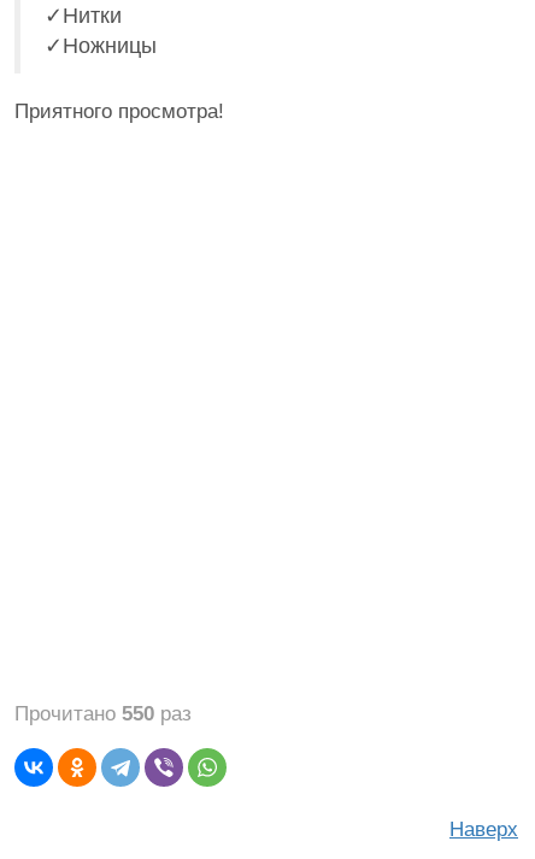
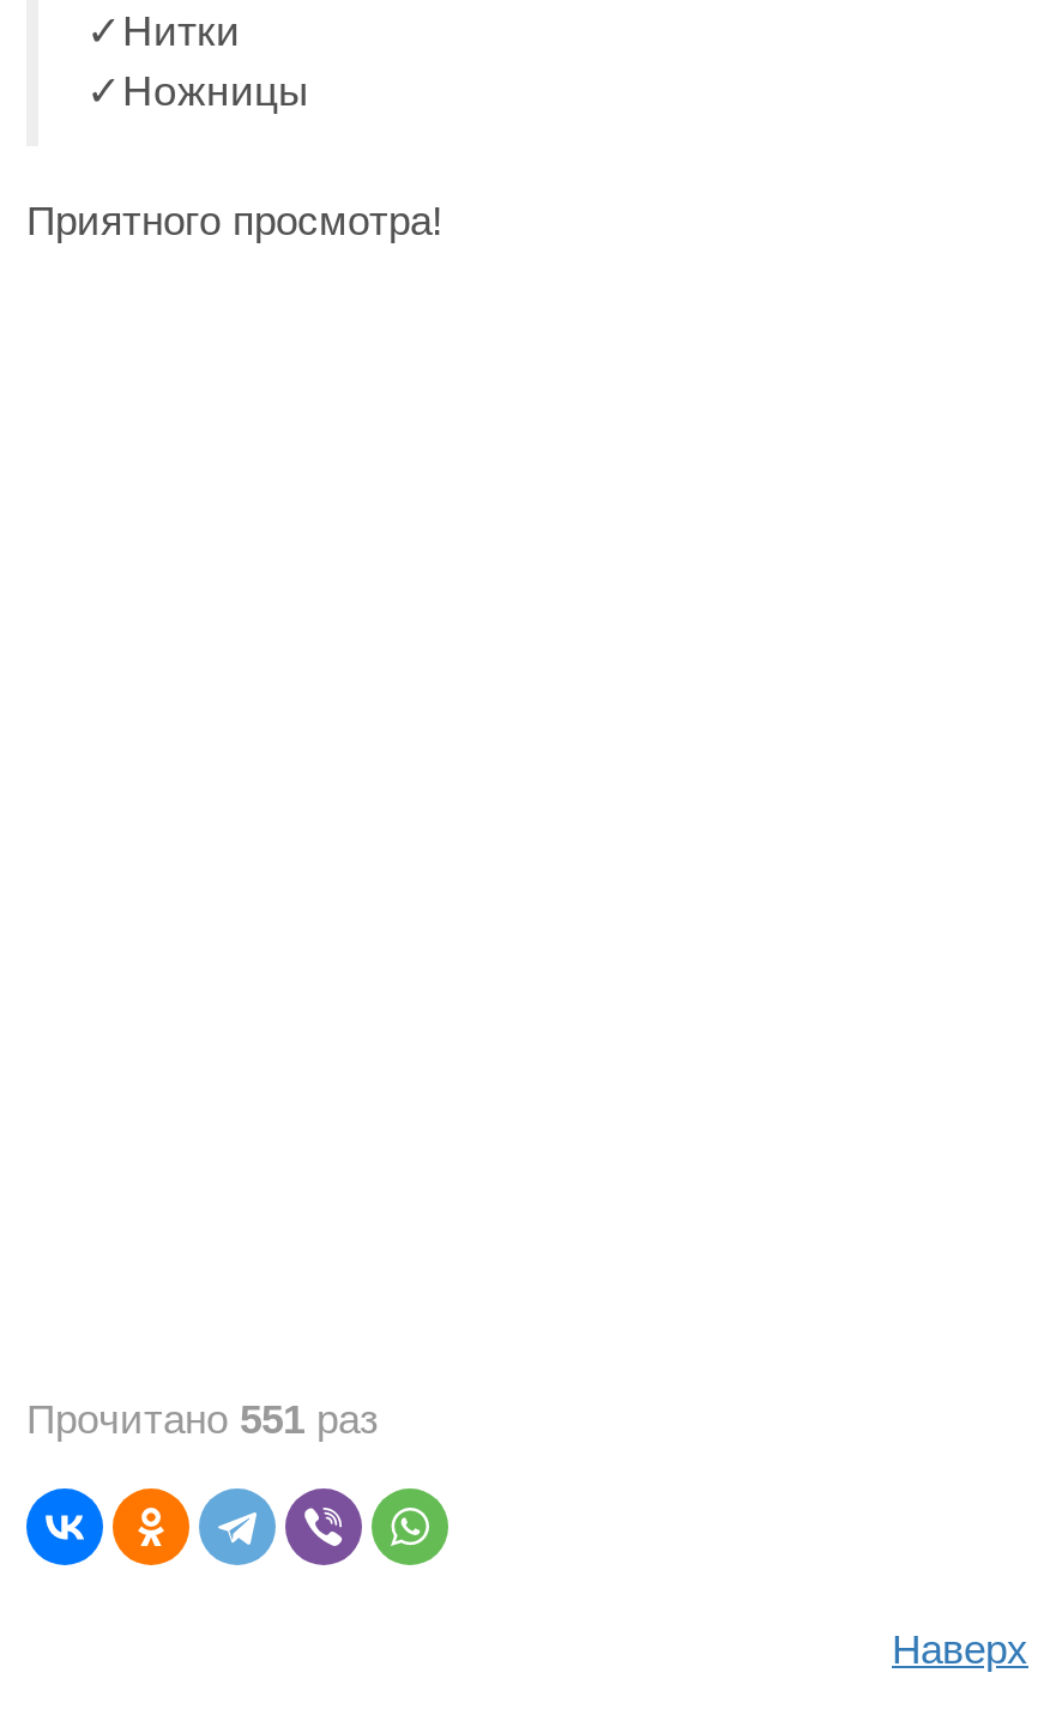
- Прочитано 550 раз
+ Прочитано 551 раз
